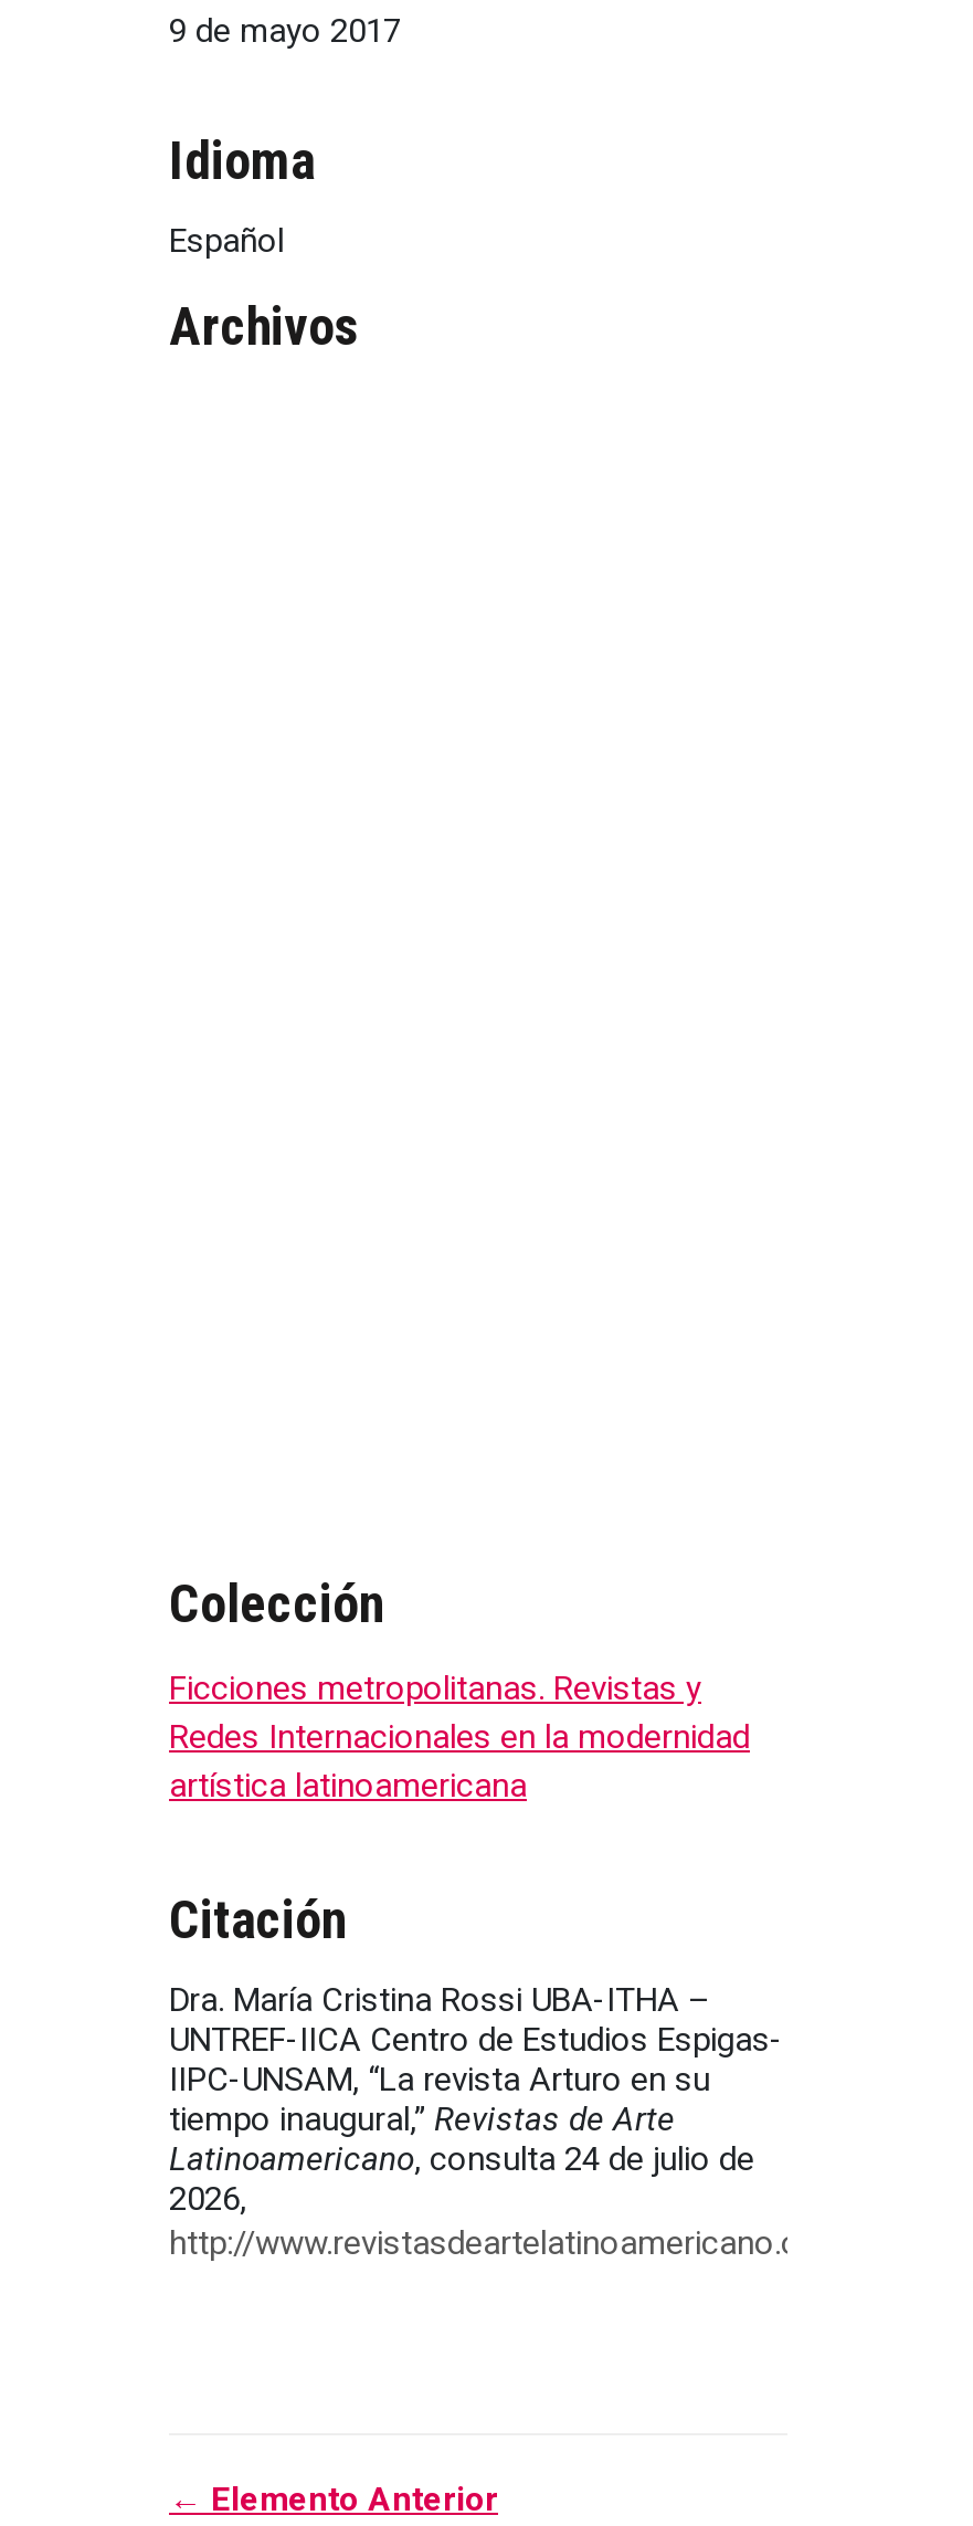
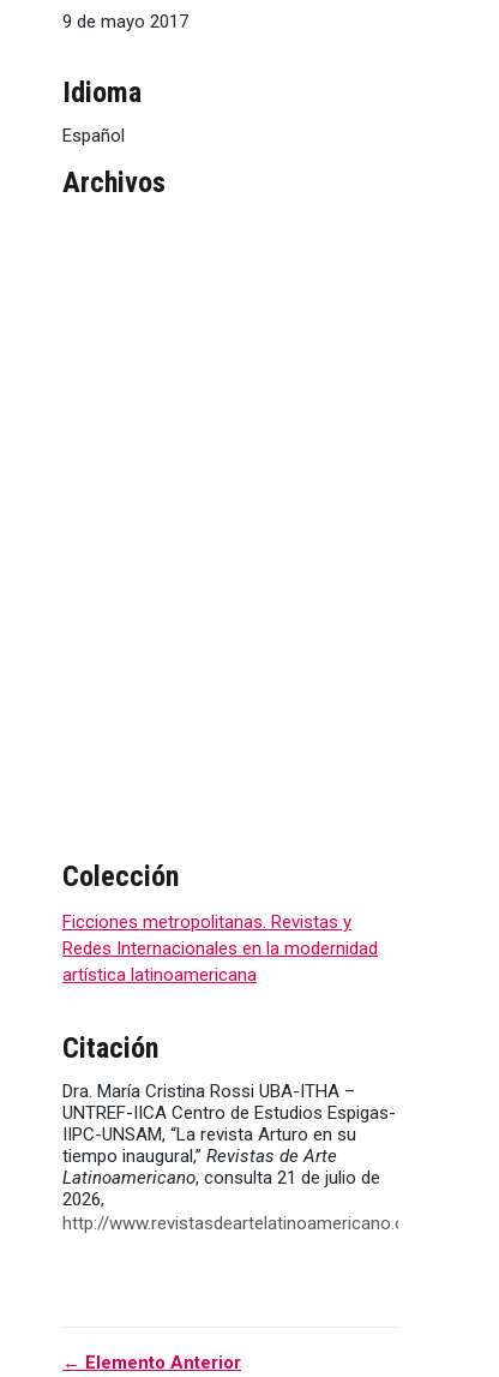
- Latinoamericano, consulta 24 de julio de
+ Latinoamericano, consulta 21 de julio de
